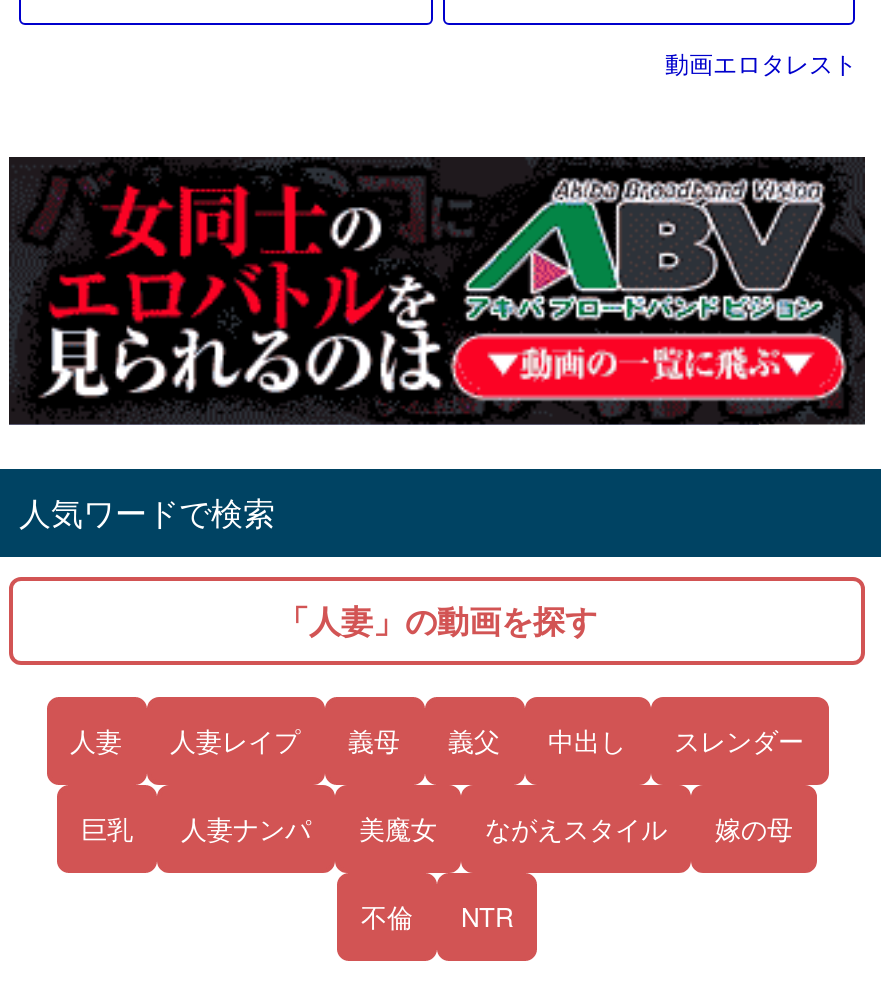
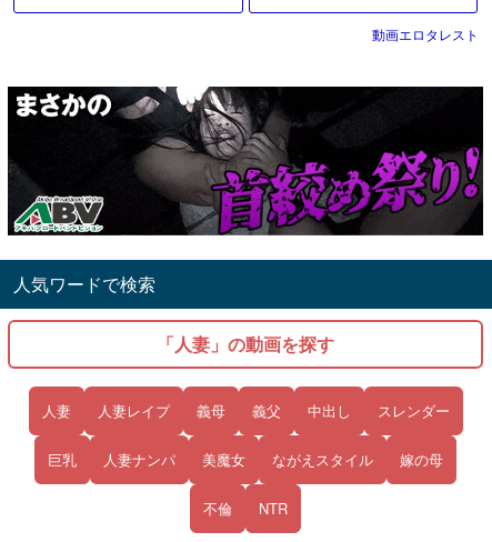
- [image]
+ [image]
